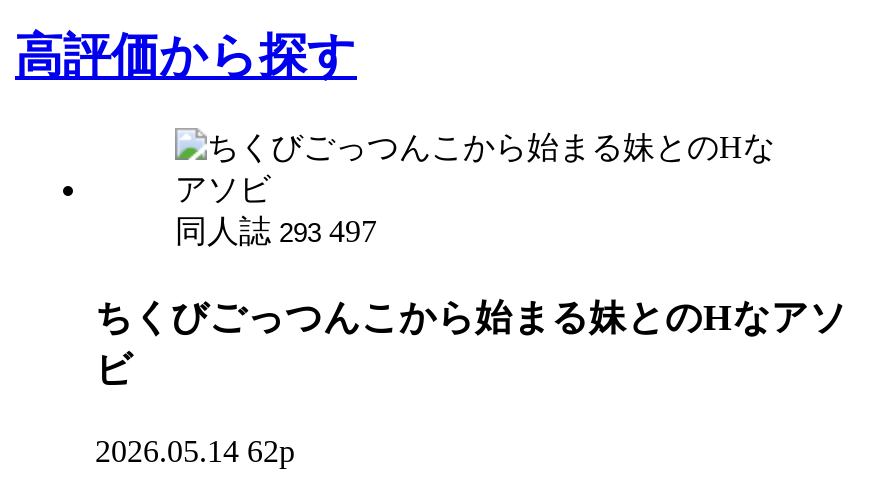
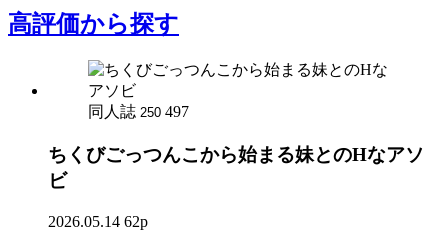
- 同人誌 293 497
+ 同人誌 250 497
